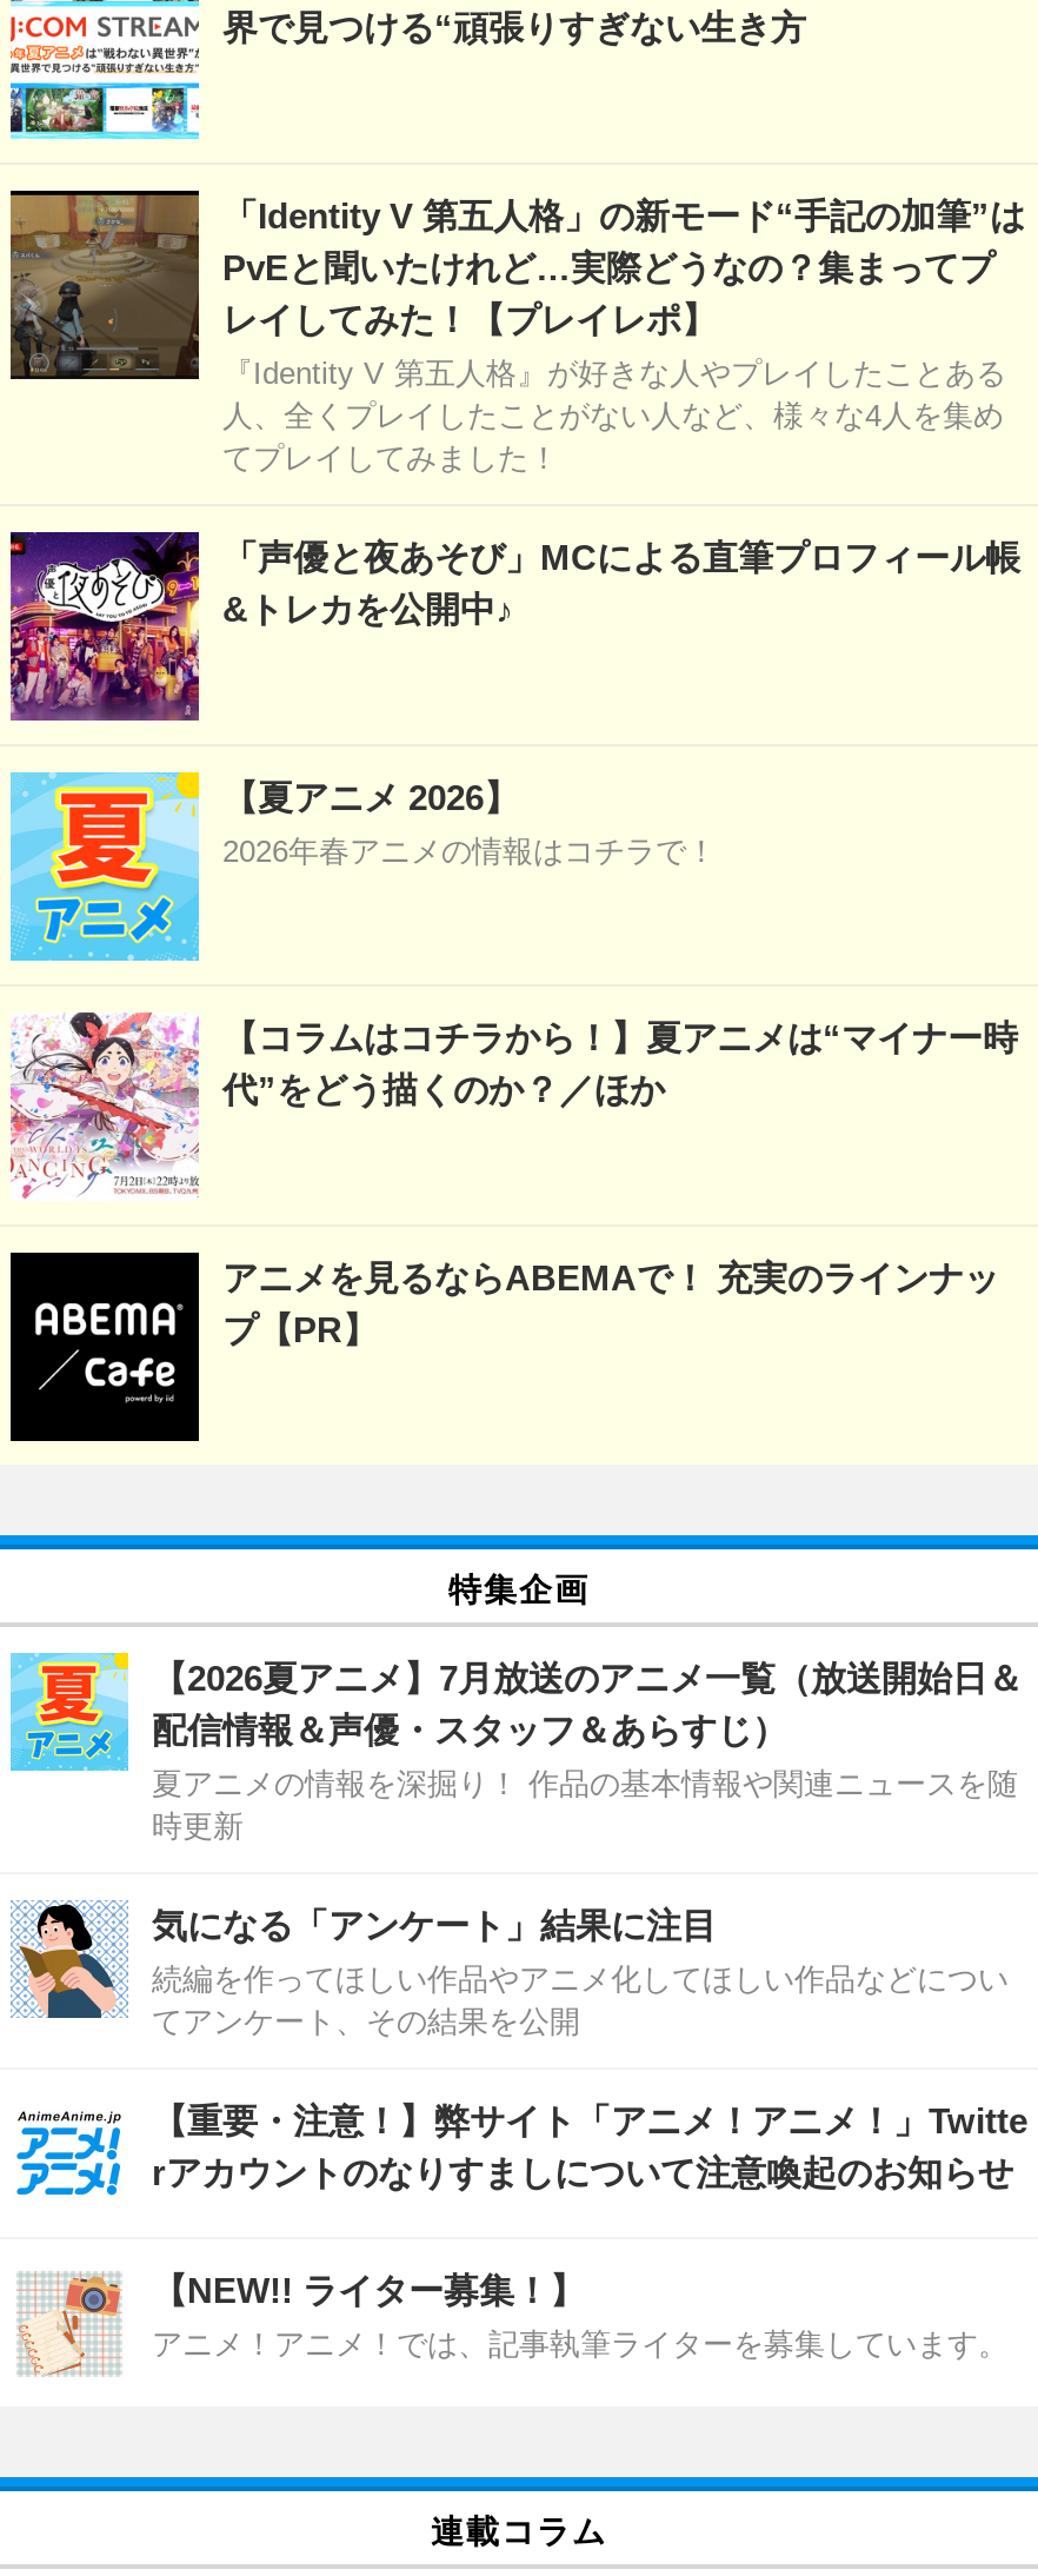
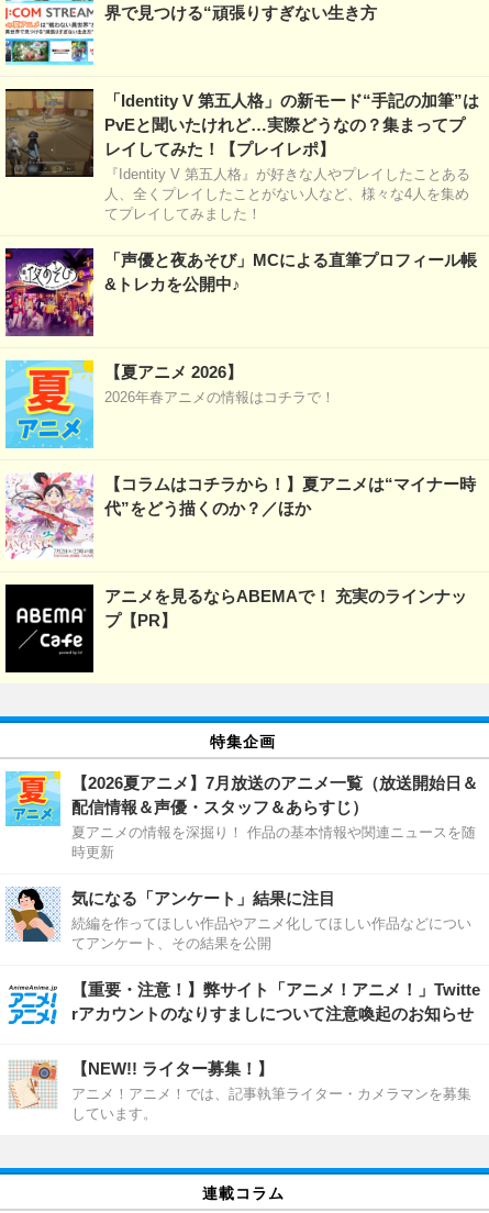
- アニメ！アニメ！では、記事執筆ライターを募集しています。
+ アニメ！アニメ！では、記事執筆ライター・カメラマンを募集
+ しています。
